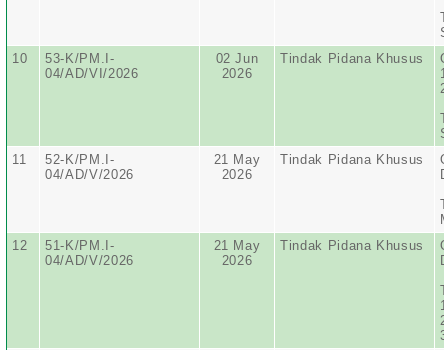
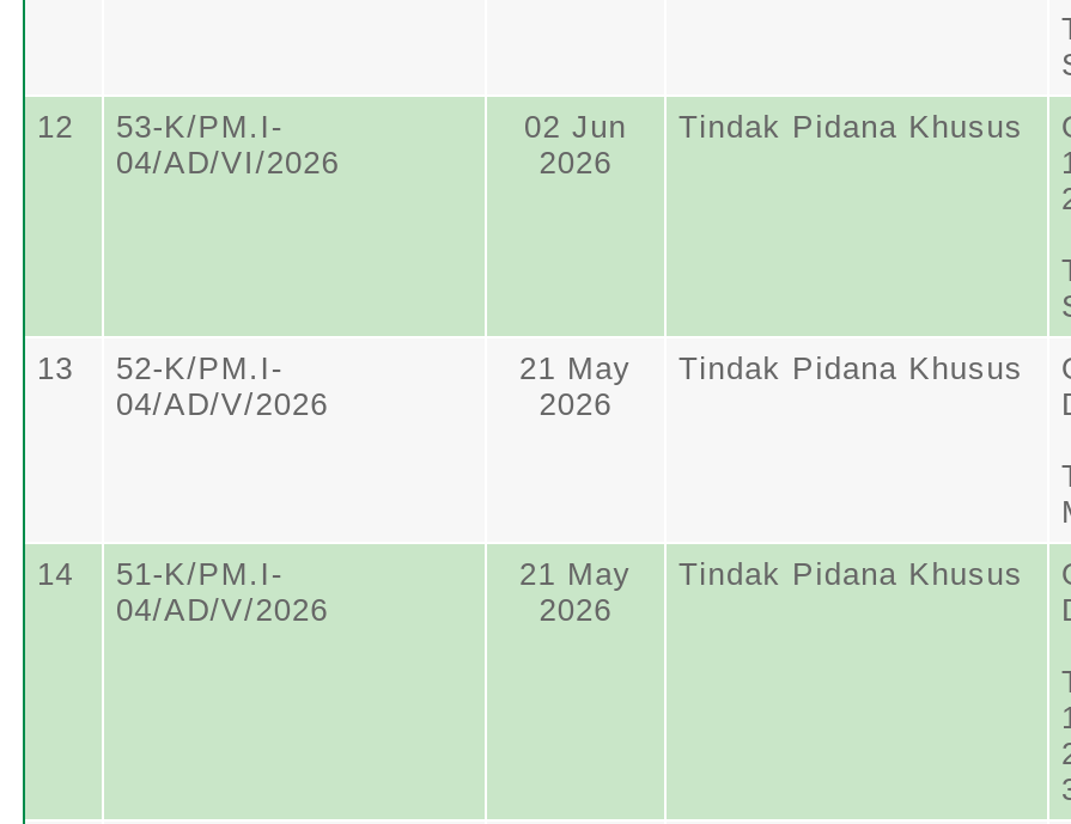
- 10 53-K/PM.I-
+ 12 53-K/PM.I-

- 11 52-K/PM.I-
+ 13 52-K/PM.I-

- 12 51-K/PM.I-
+ 14 51-K/PM.I-
